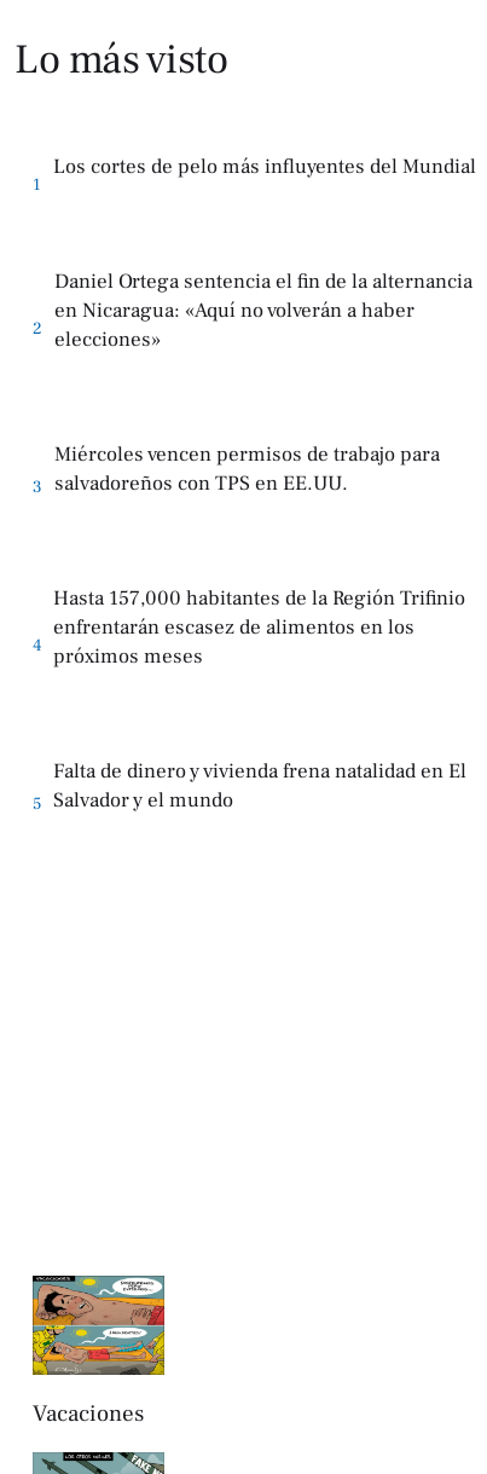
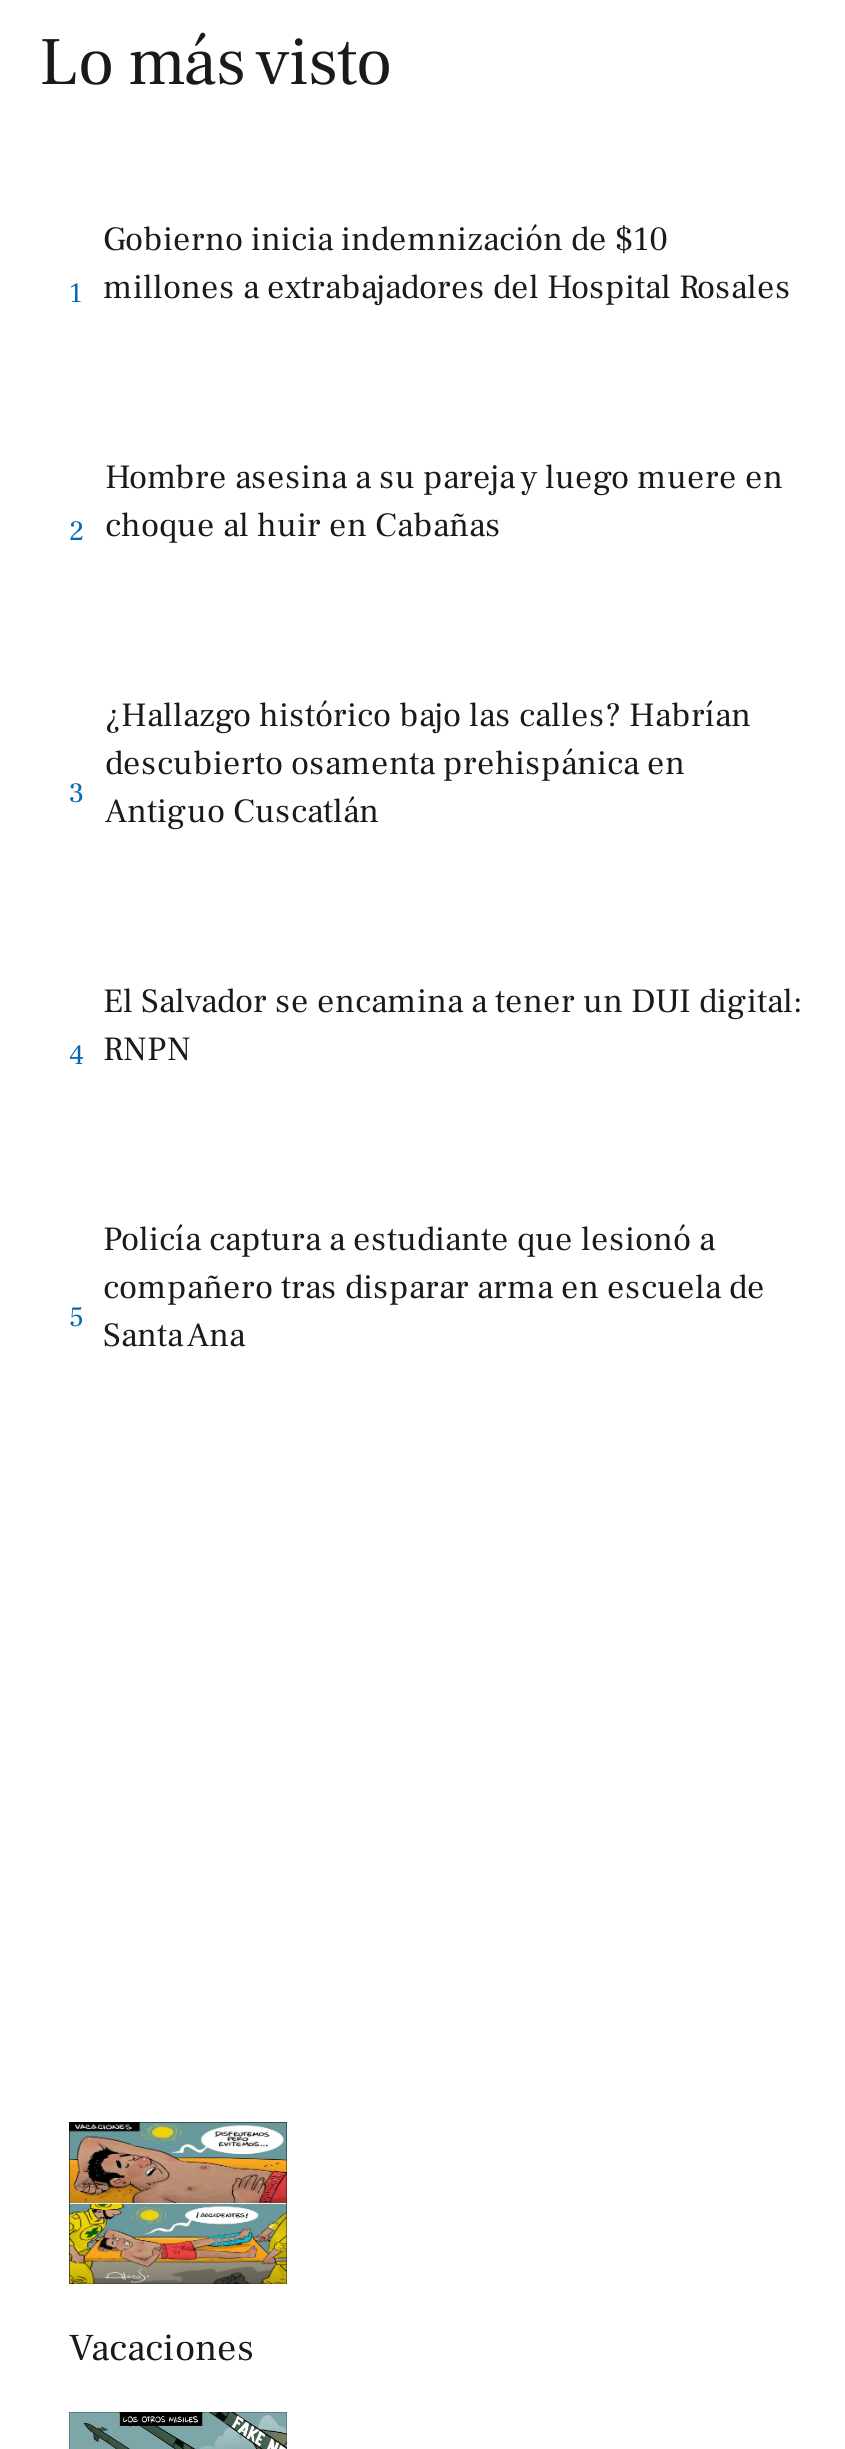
- Los cortes de pelo más influyentes del Mundial
+ Gobierno inicia indemnización de $10
+ millones a extrabajadores del Hospital Rosales

- Daniel Ortega sentencia el fin de la alternancia
- en Nicaragua: «Aquí no volverán a haber
- elecciones»
+ Hombre asesina a su pareja y luego muere en
+ choque al huir en Cabañas

- Miércoles vencen permisos de trabajo para
- salvadoreños con TPS en EE.UU.
+ ¿Hallazgo histórico bajo las calles? Habrían
+ descubierto osamenta prehispánica en
+ Antiguo Cuscatlán

- Hasta 157,000 habitantes de la Región Trifinio
- enfrentarán escasez de alimentos en los
- próximos meses
+ El Salvador se encamina a tener un DUI digital:
+ RNPN

- Falta de dinero y vivienda frena natalidad en El
- Salvador y el mundo
+ Policía captura a estudiante que lesionó a
+ compañero tras disparar arma en escuela de
+ Santa Ana
